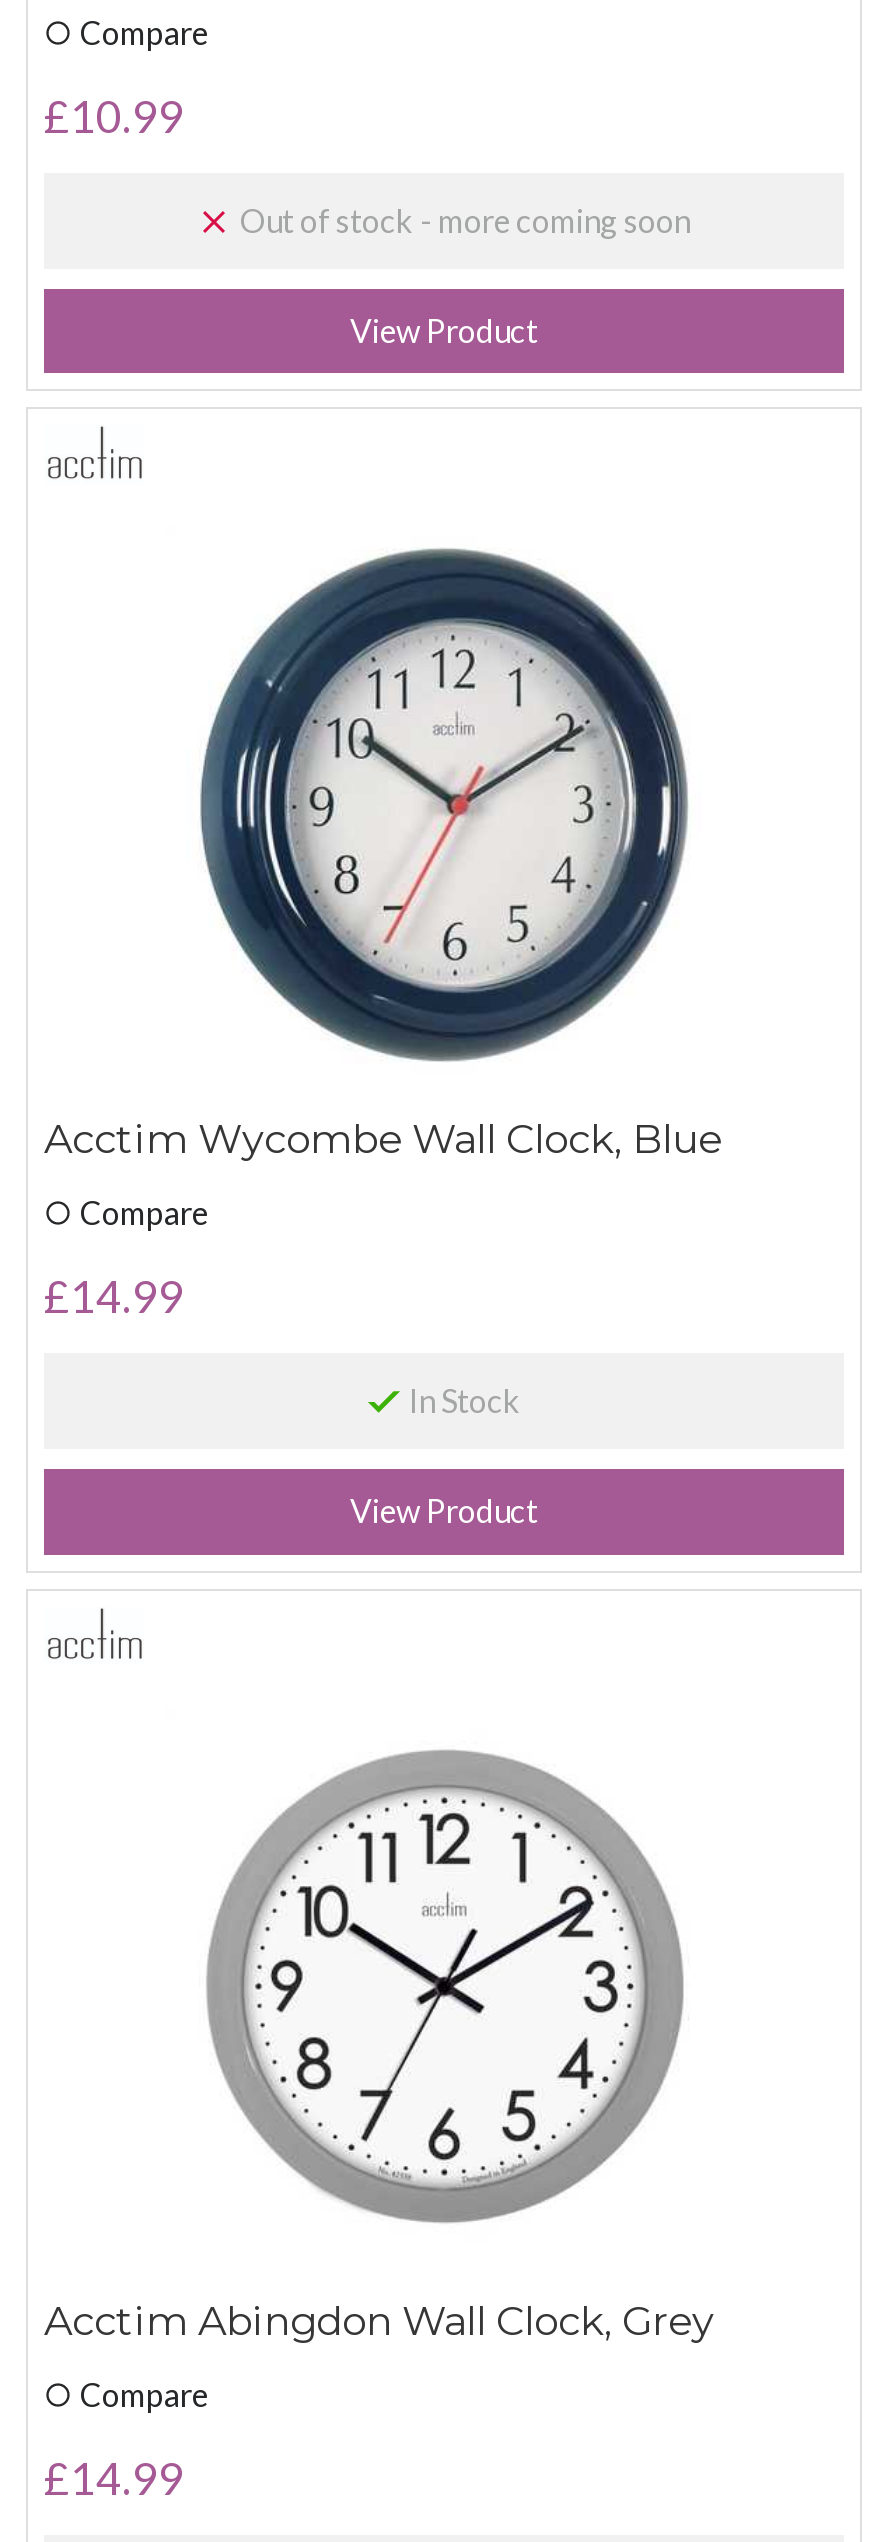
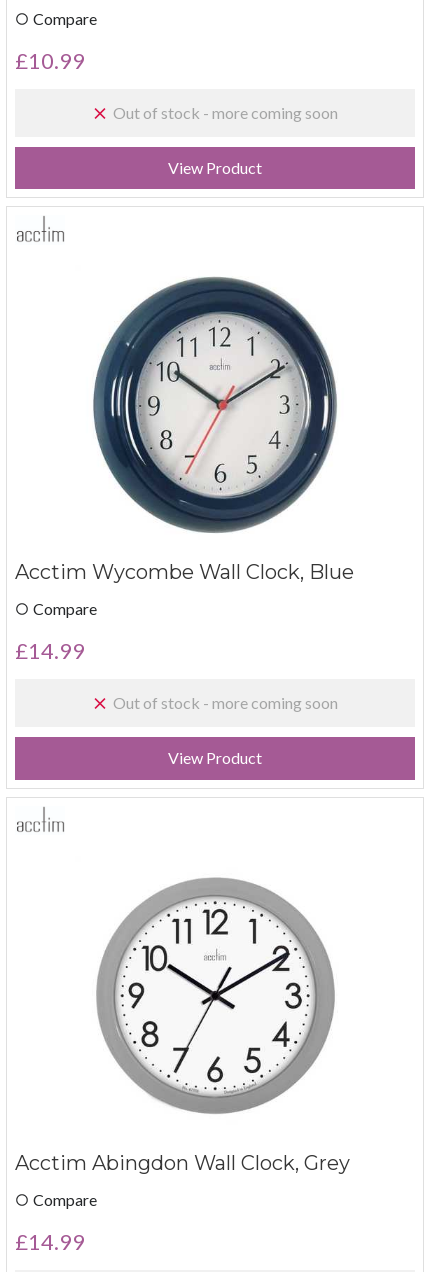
- In Stock
+ Out of stock - more coming soon
